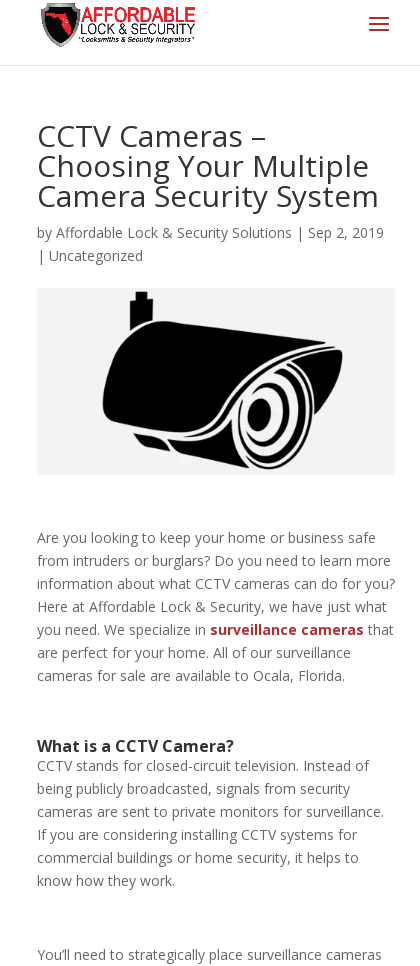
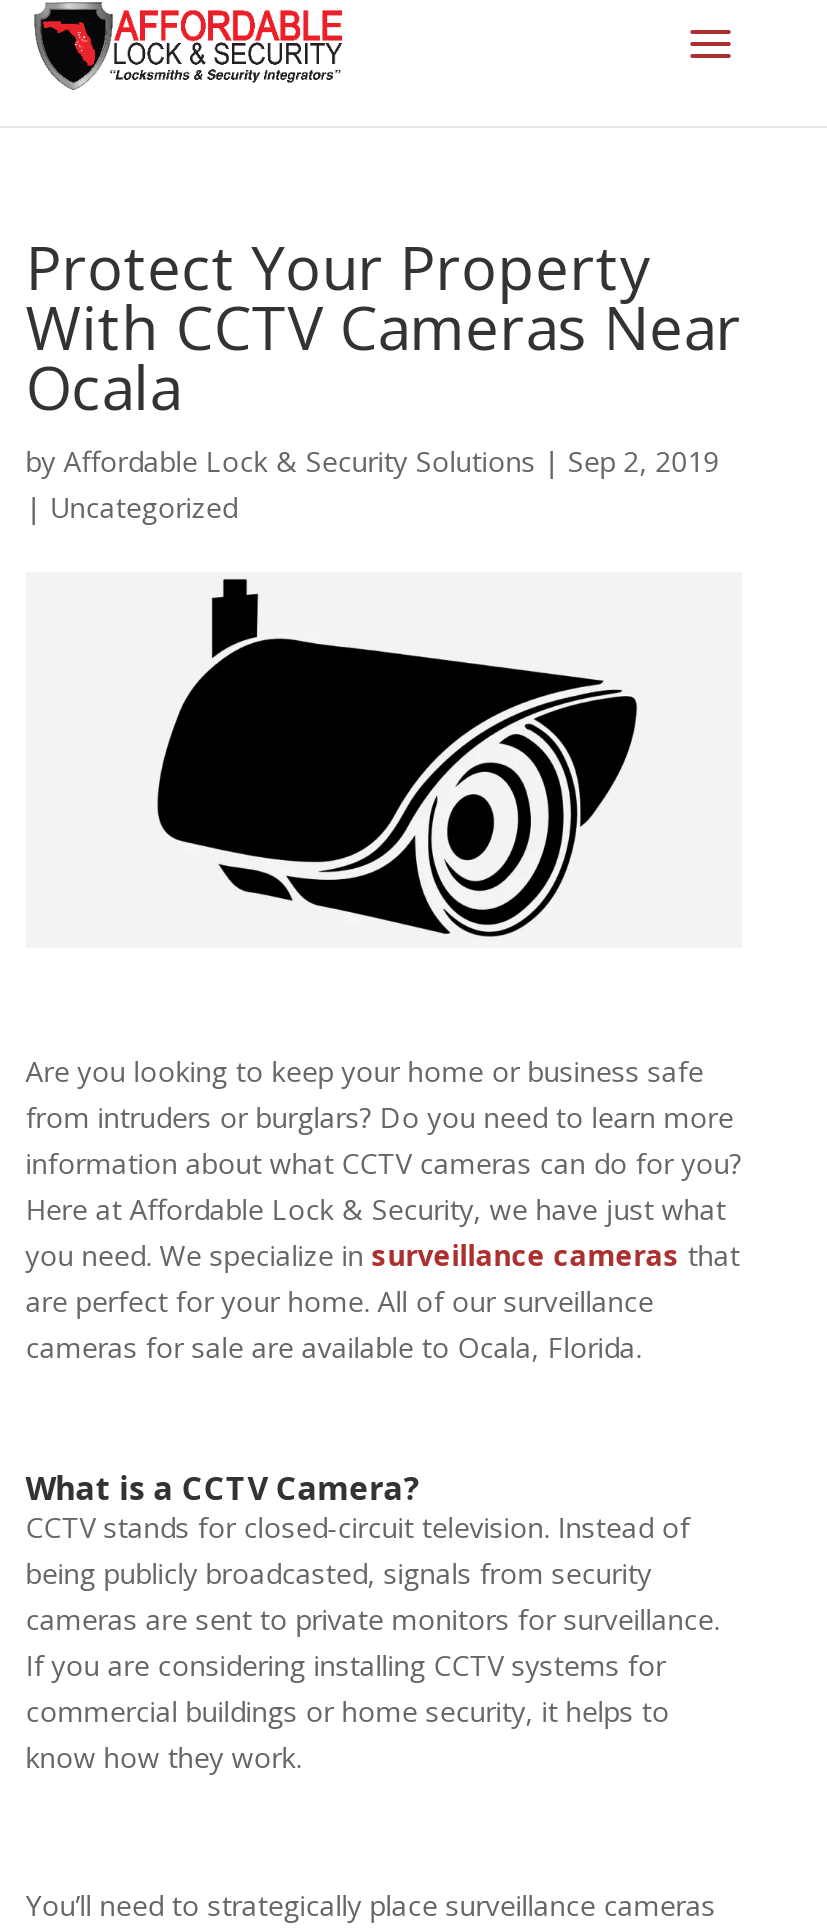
- CCTV Cameras –
- Choosing Your Multiple
- Camera Security System
+ Protect Your Property
+ With CCTV Cameras Near
+ Ocala
